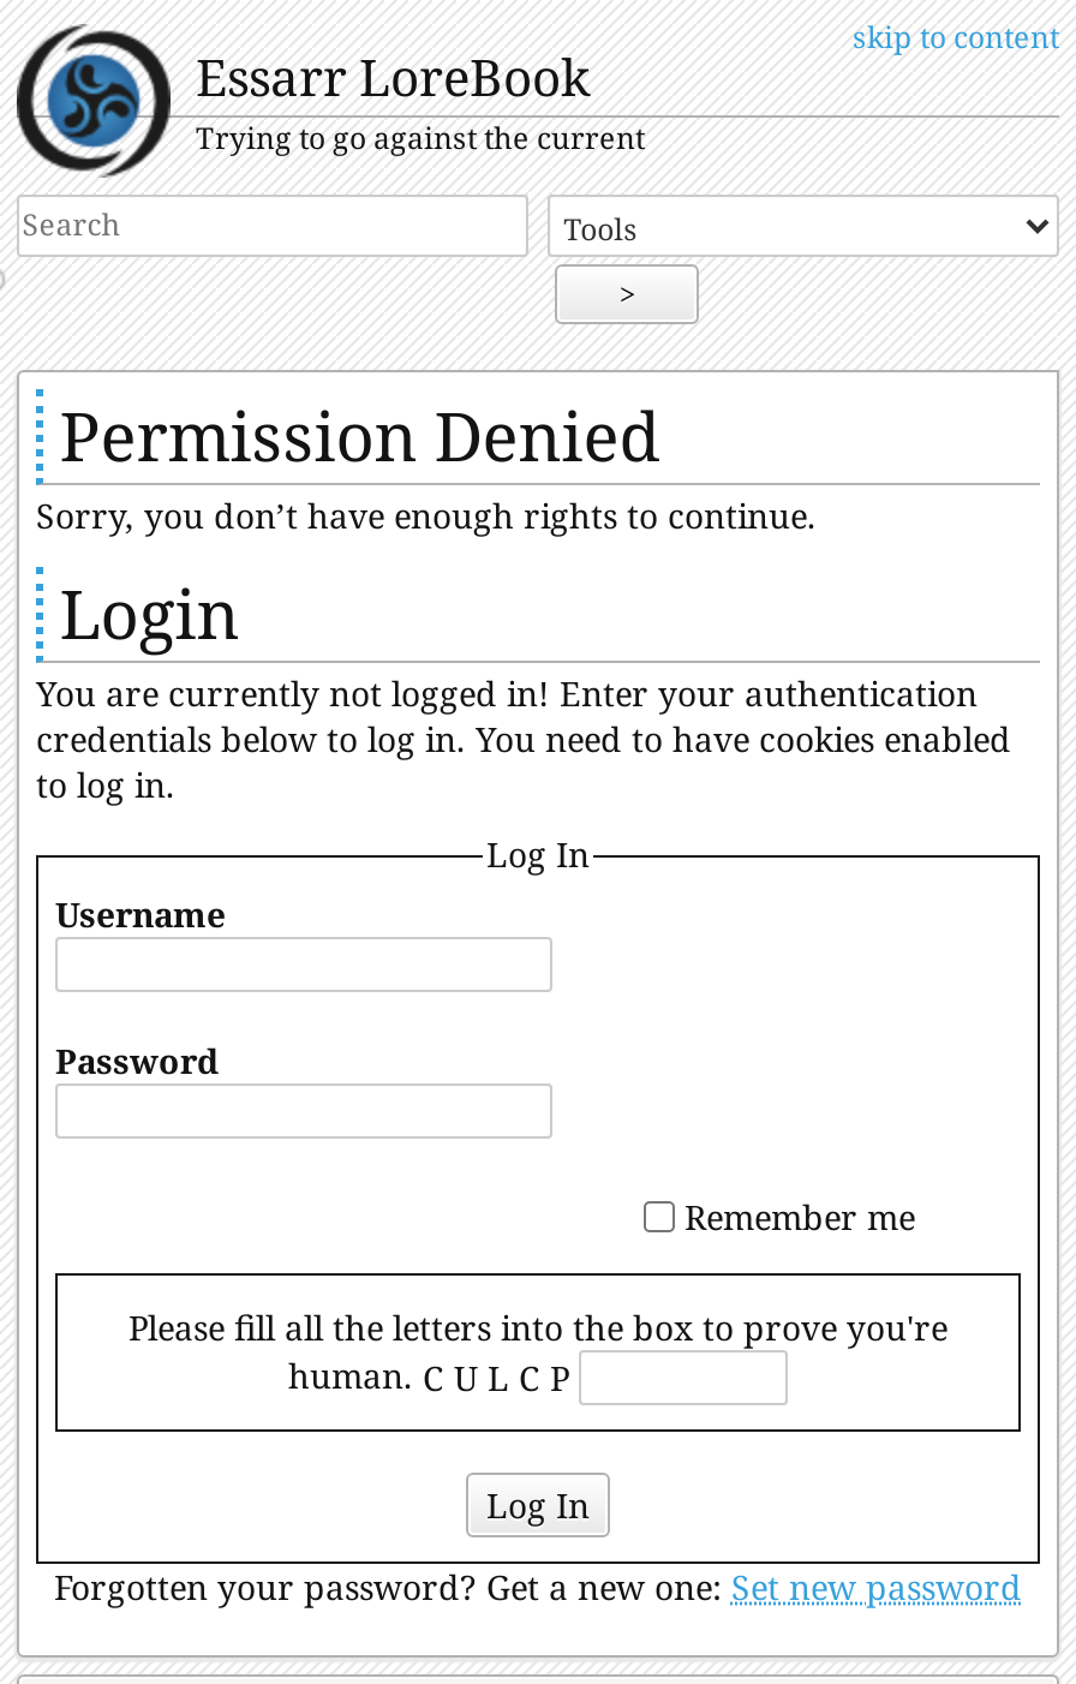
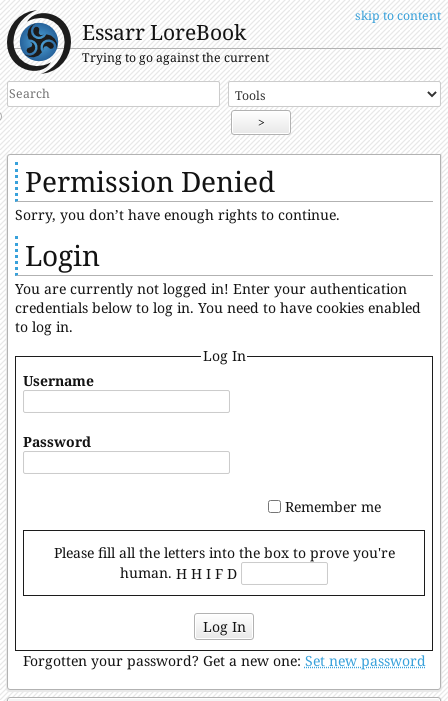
- human. C U L C P
+ human. H H I F D
